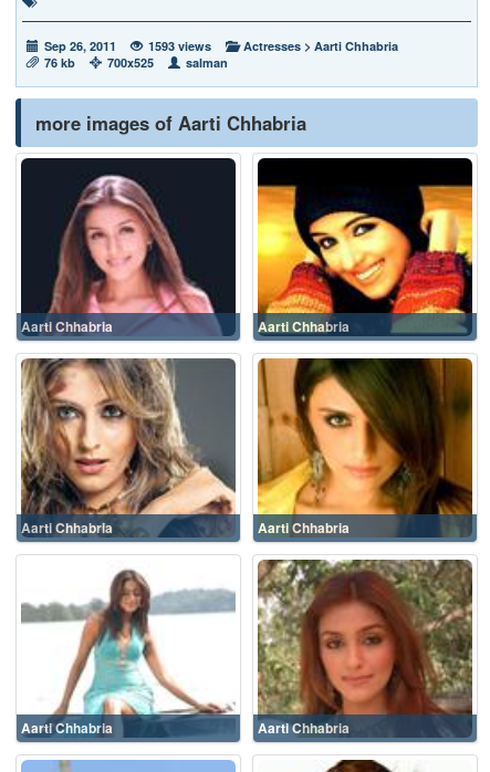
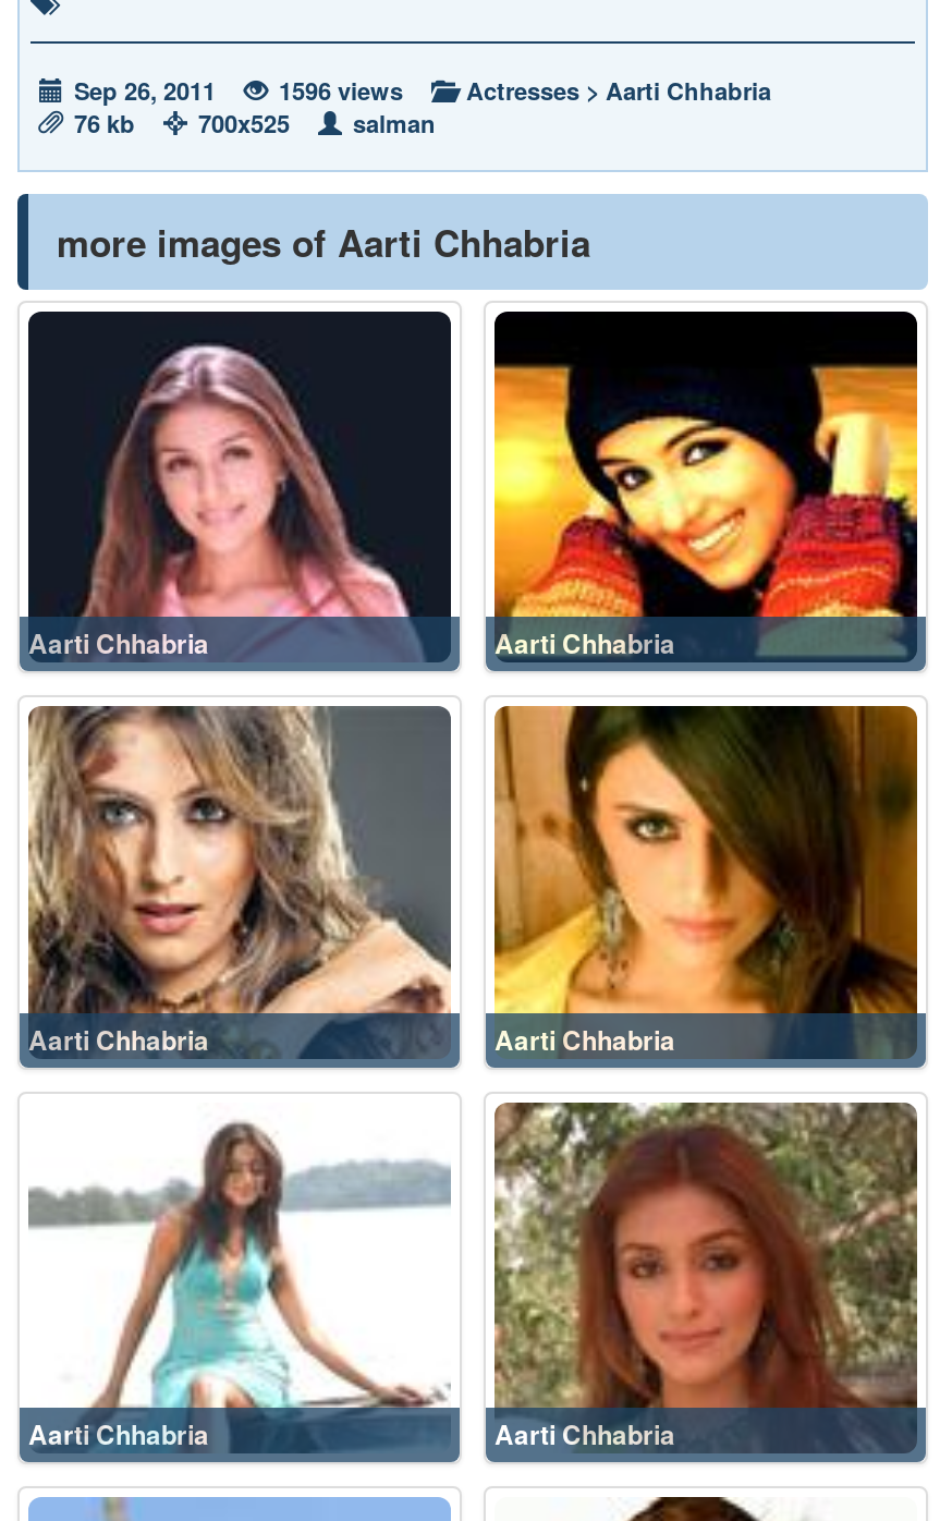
- Sep 26, 2011 1593 views Actresses > Aarti Chhabria
+ Sep 26, 2011 1596 views Actresses > Aarti Chhabria
